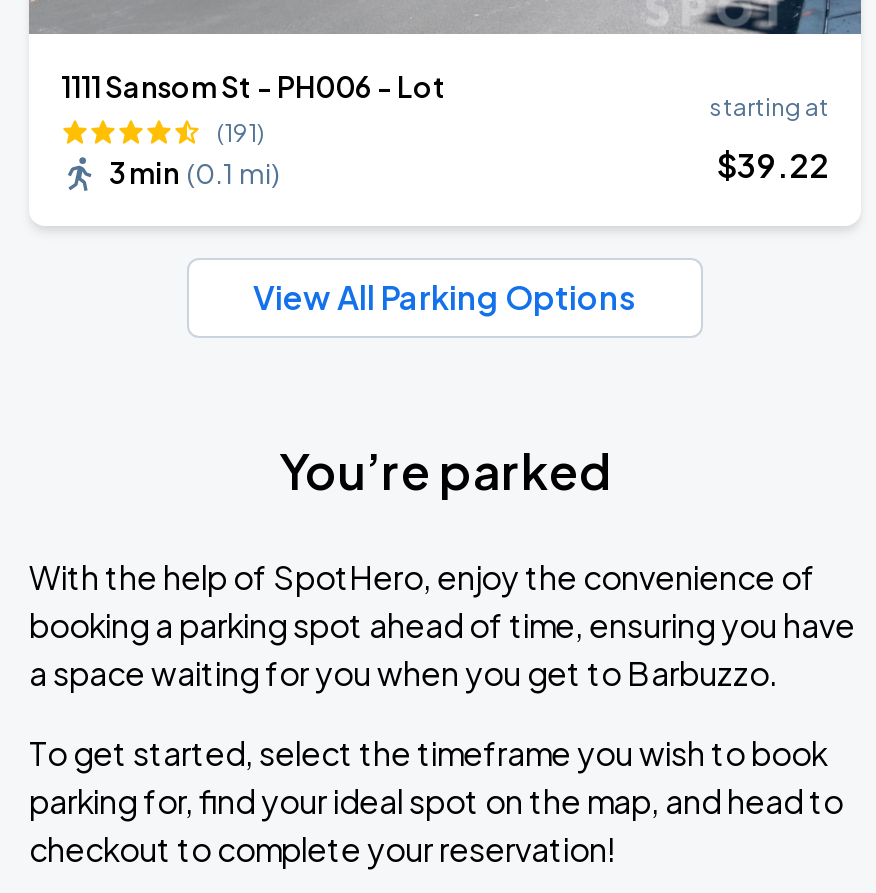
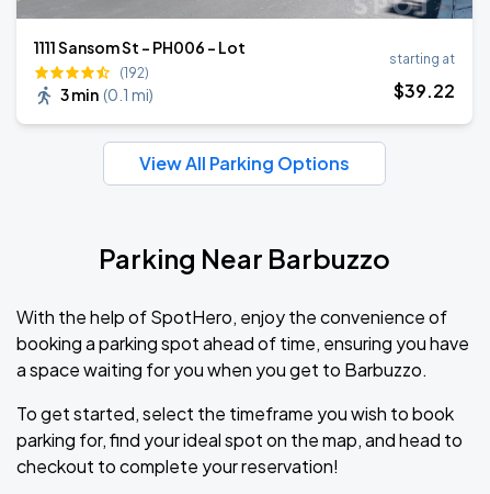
- (191)
+ (192)

- You’re parked
+ Parking Near Barbuzzo
